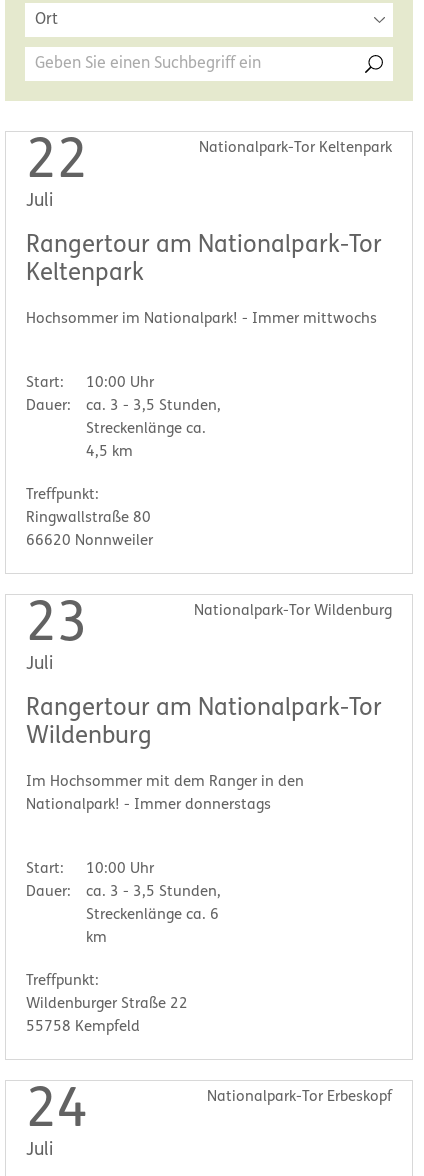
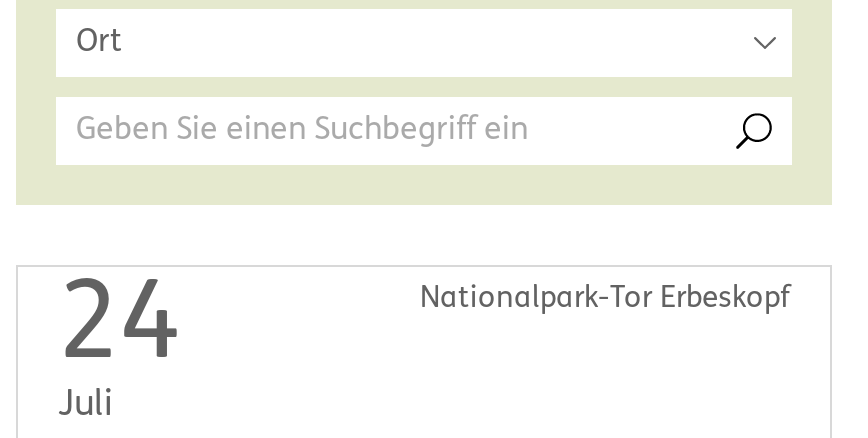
- 22
- Juli

- Nationalpark-Tor Keltenpark

- Rangertour am Nationalpark-Tor
- Keltenpark
- Hochsommer im Nationalpark! - Immer mittwochs

- Start:
- 10:00 Uhr
- Dauer:
- ca. 3 - 3,5 Stunden,
- Streckenlänge ca.
- 4,5 km
- Treffpunkt:
- Ringwallstraße 80
- 66620 Nonnweiler
- 23
- Juli

- Nationalpark-Tor Wildenburg

- Rangertour am Nationalpark-Tor
- Wildenburg
- Im Hochsommer mit dem Ranger in den
- Nationalpark! - Immer donnerstags

- Start:
- 10:00 Uhr
- Dauer:
- ca. 3 - 3,5 Stunden,
- Streckenlänge ca. 6
- km
- Treffpunkt:
- Wildenburger Straße 22
- 55758 Kempfeld
